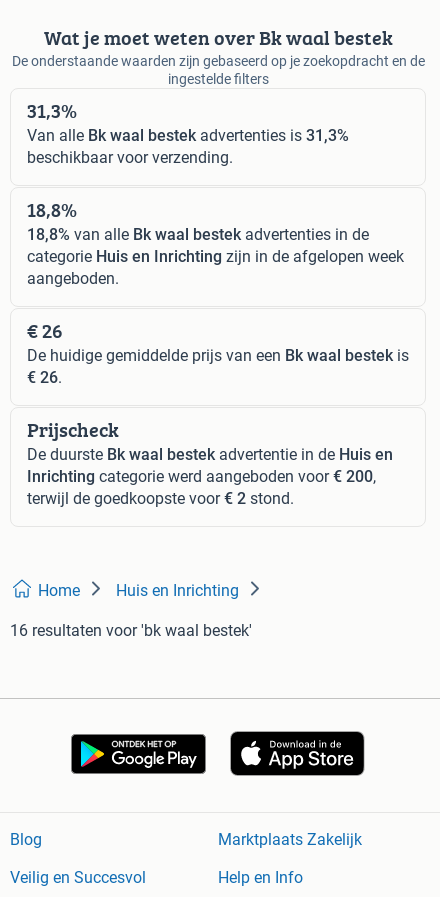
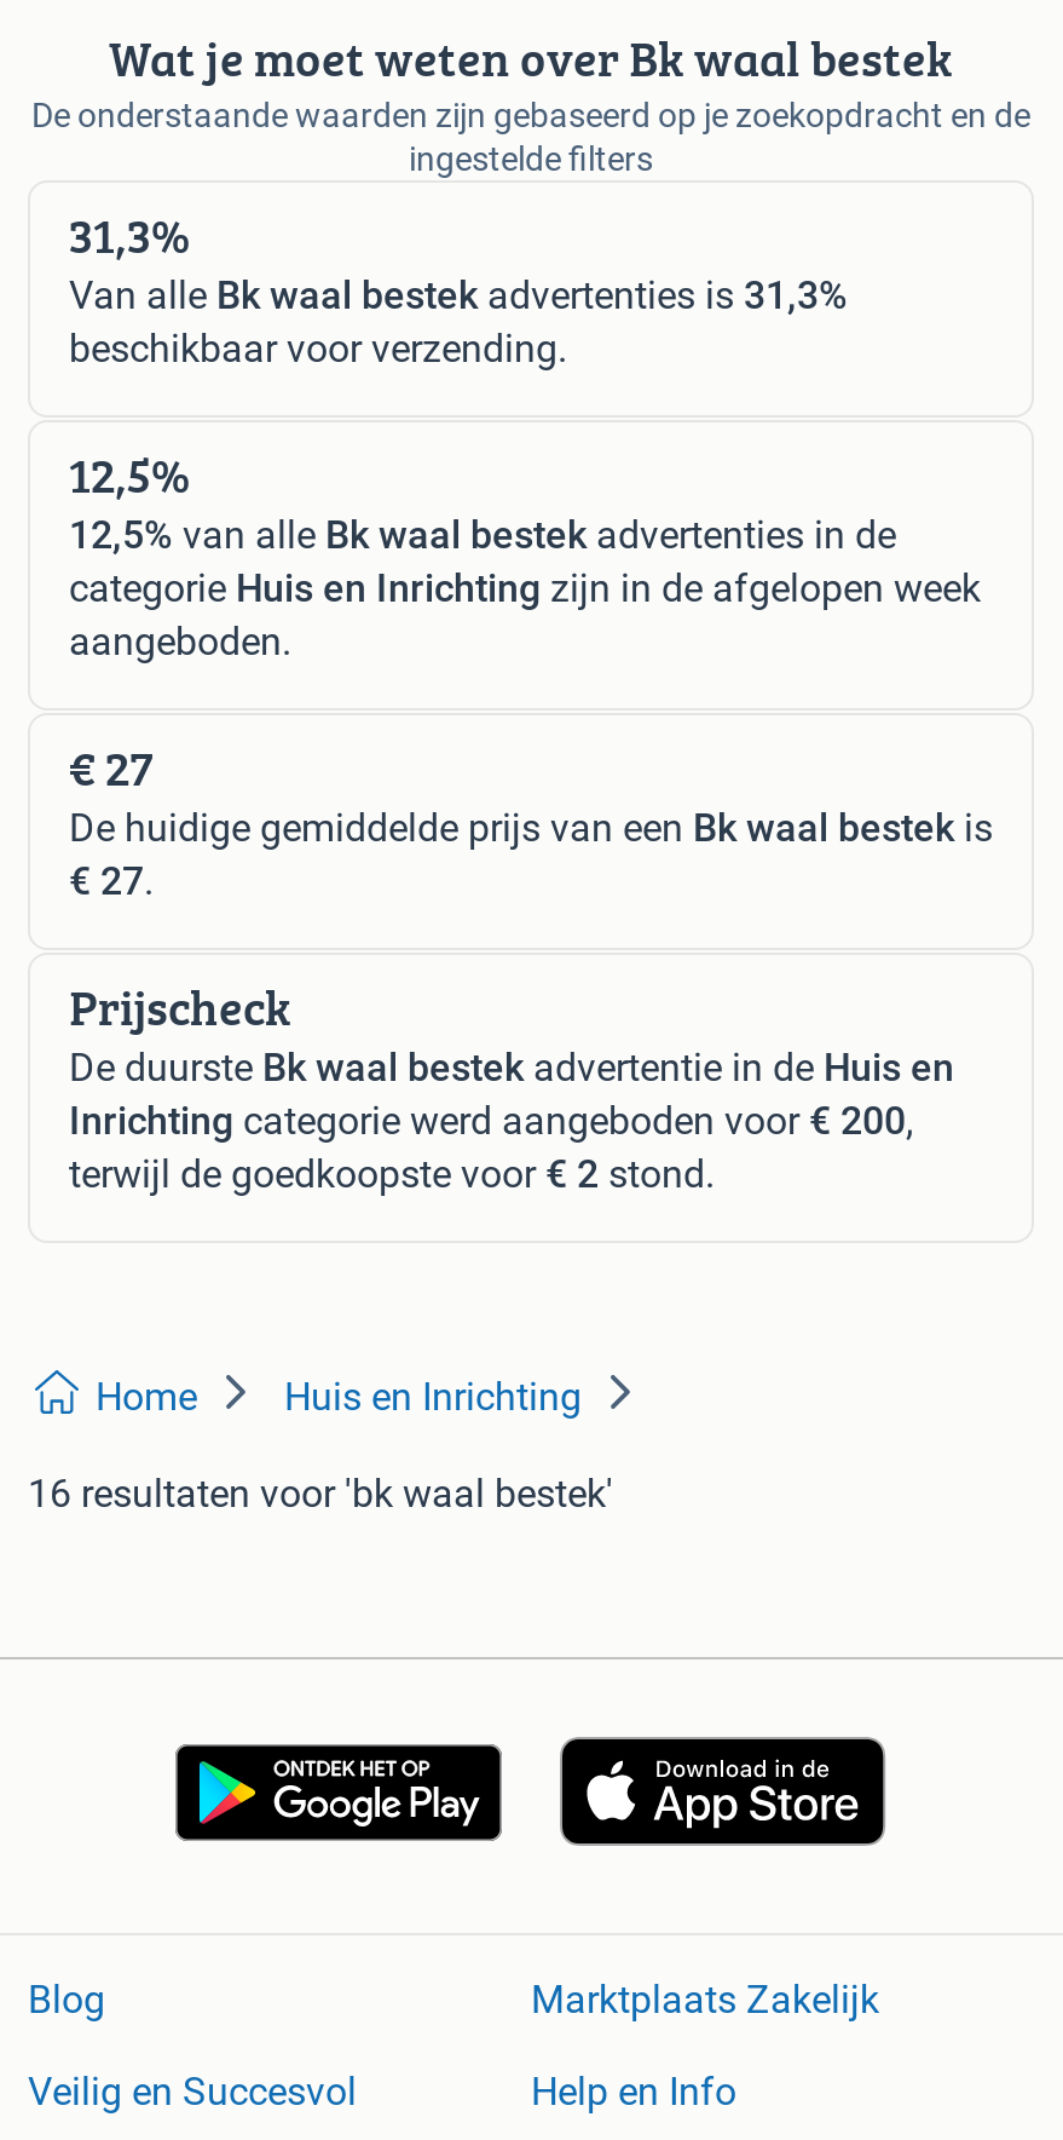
- 18,8%
+ 12,5%

- 18,8% van alle Bk waal bestek advertenties in de
+ 12,5% van alle Bk waal bestek advertenties in de

- € 26
+ € 27

- € 26.
+ € 27.
